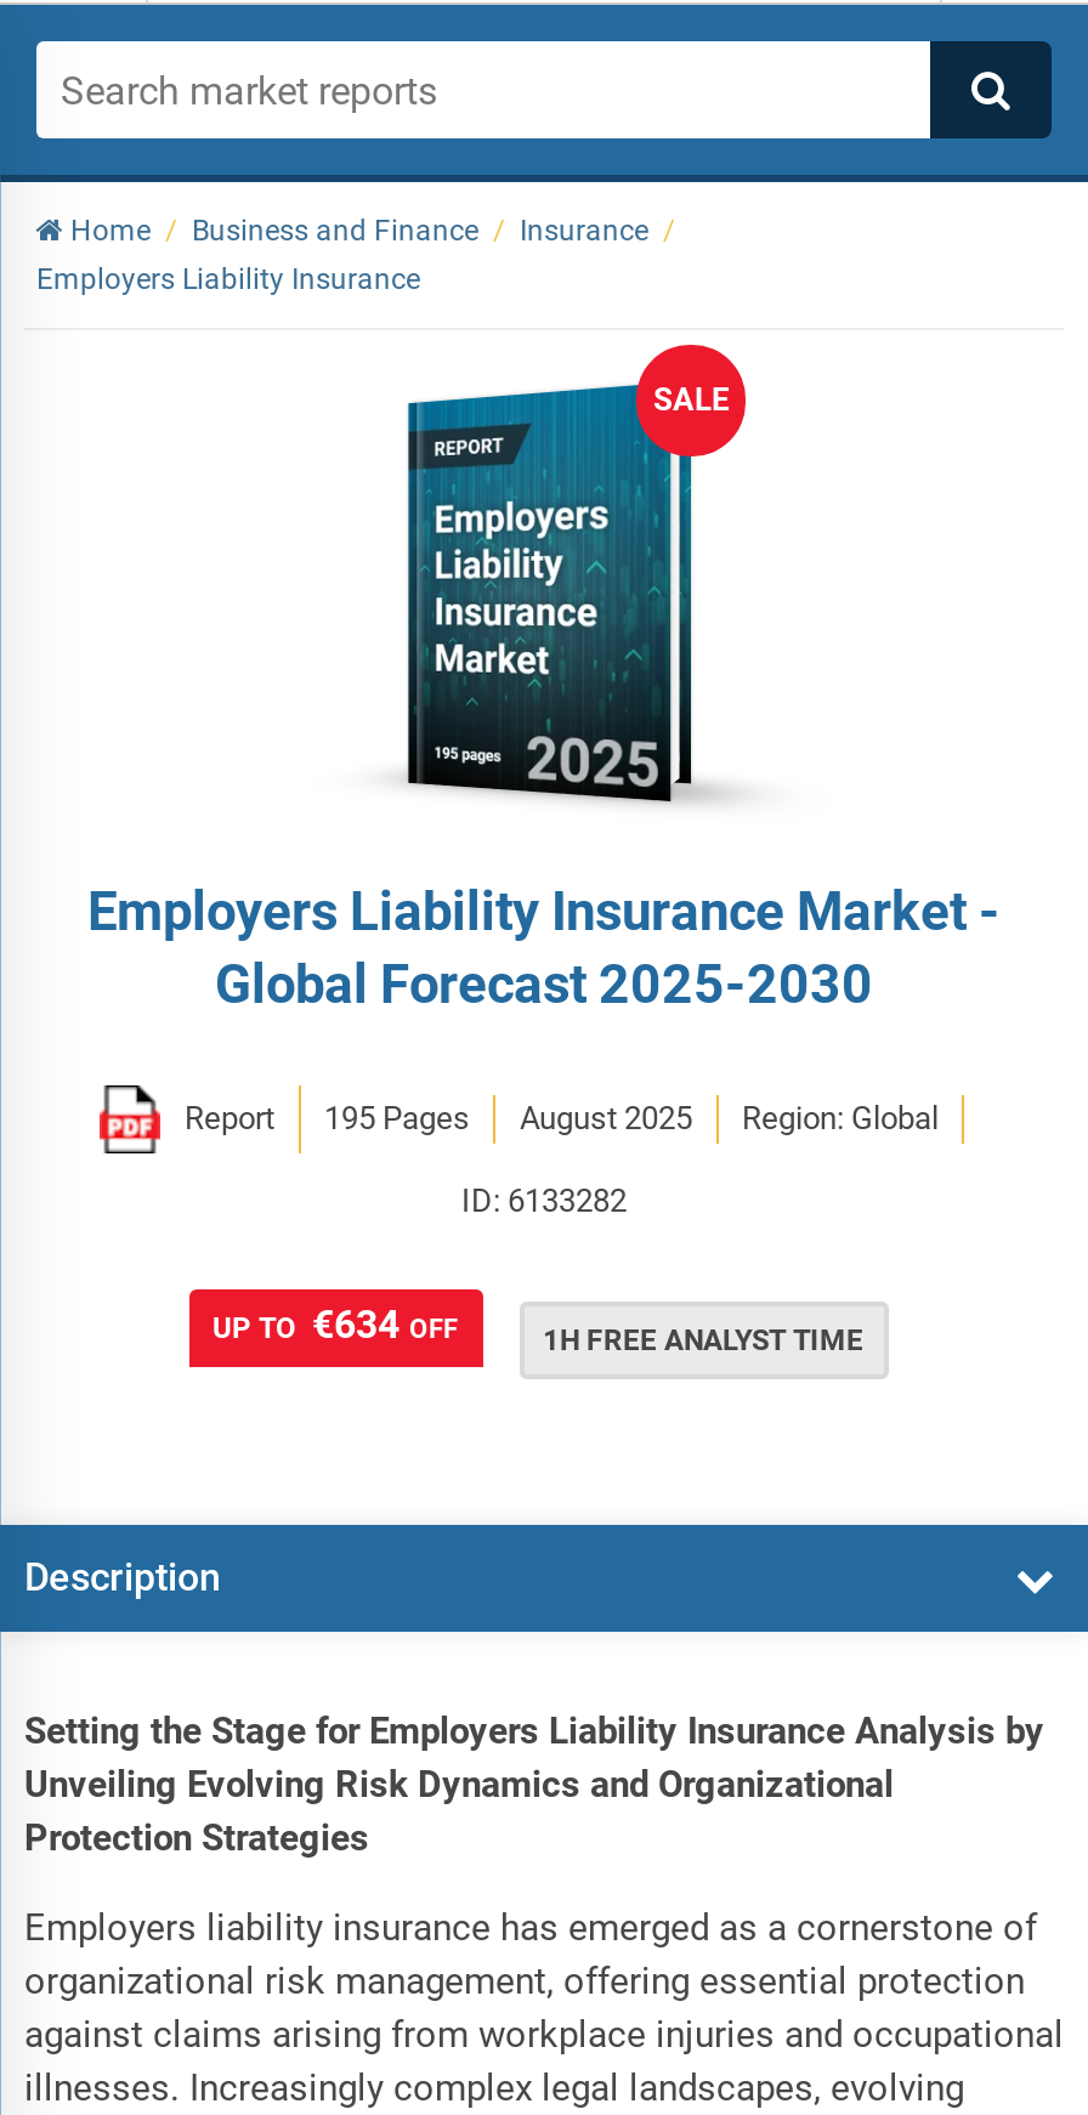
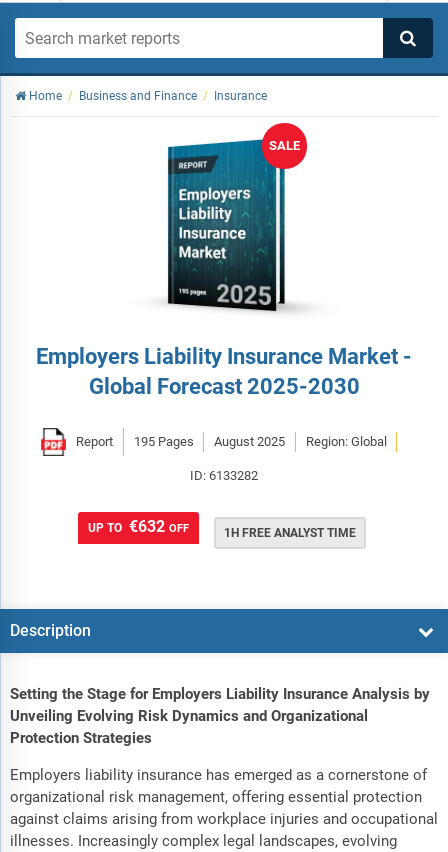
- Home / Business and Finance / Insurance /
- Employers Liability Insurance
+ Home / Business and Finance / Insurance

- UP TO €634 OFF
+ UP TO €632 OFF
